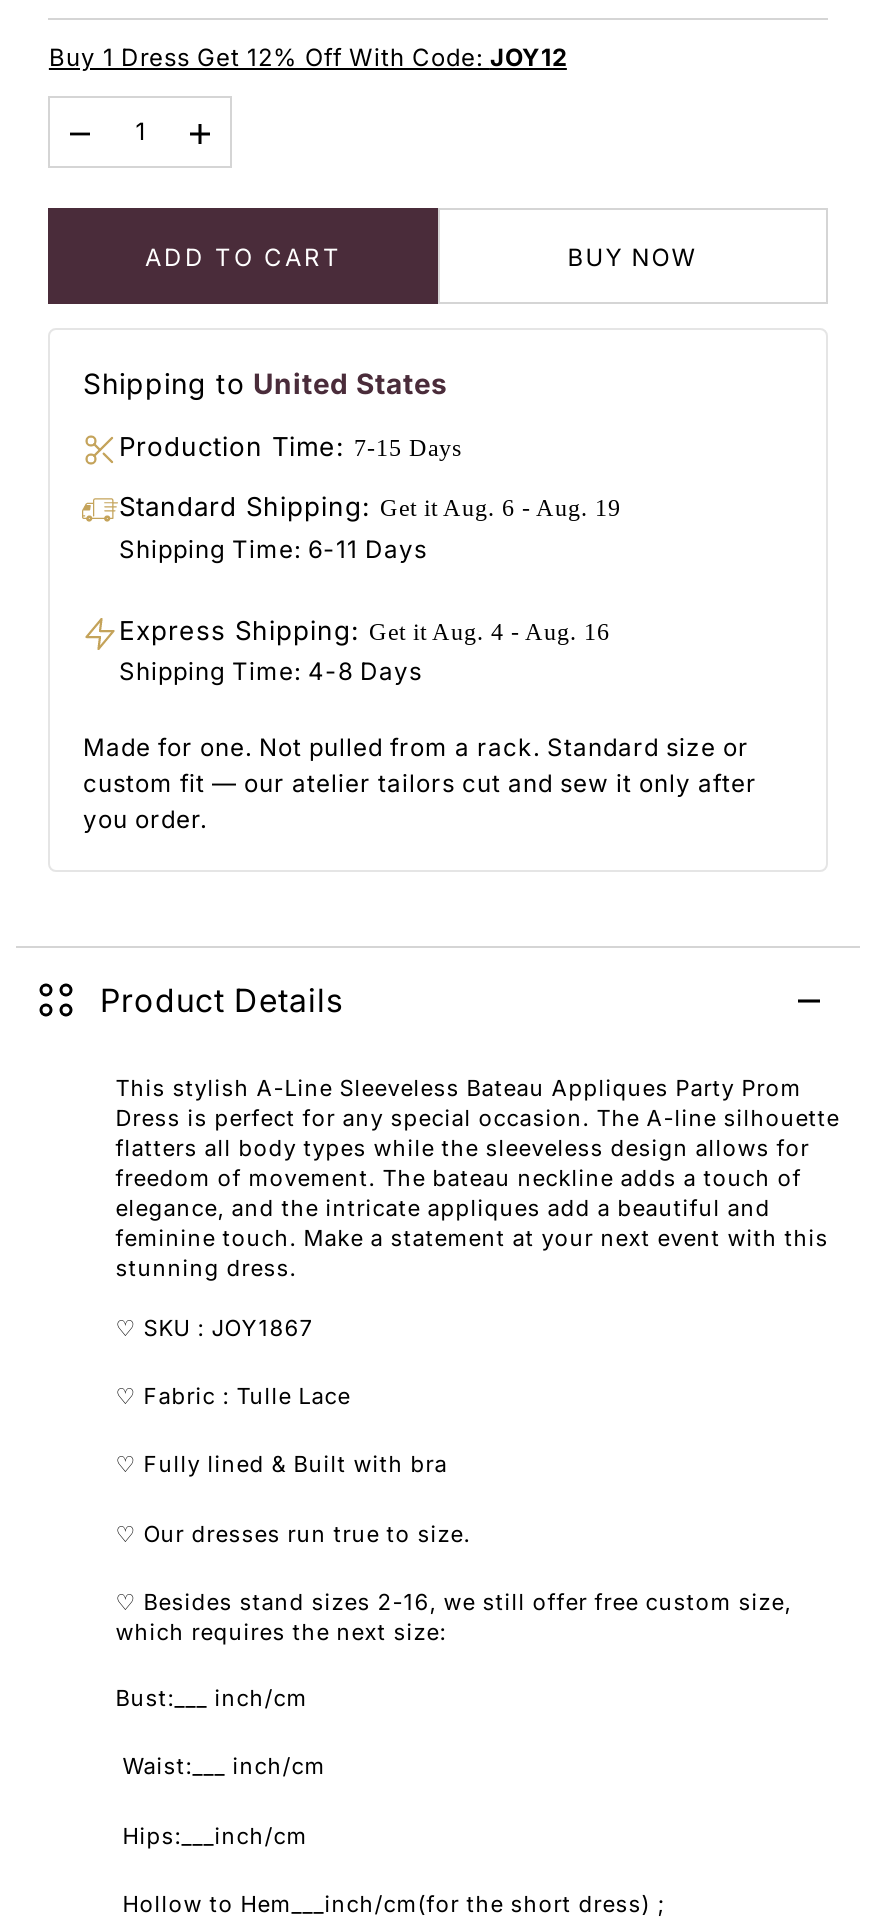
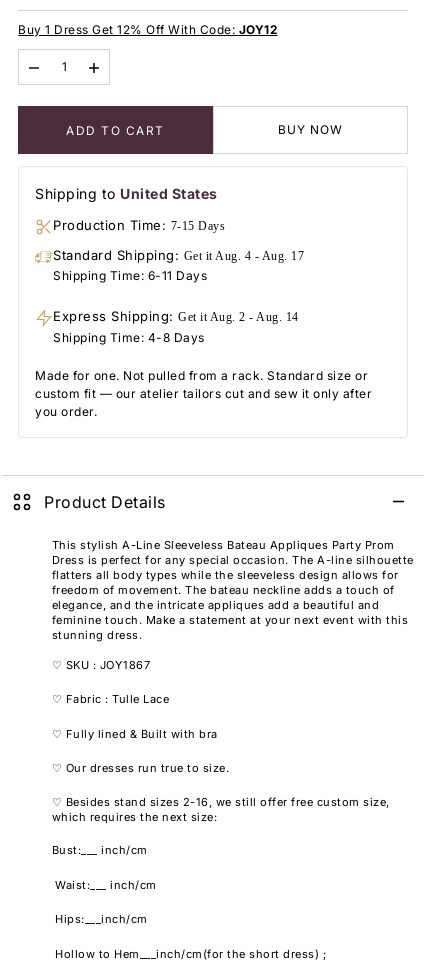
- Standard Shipping: Get it Aug. 6 - Aug. 19
+ Standard Shipping: Get it Aug. 4 - Aug. 17

- Express Shipping: Get it Aug. 4 - Aug. 16
+ Express Shipping: Get it Aug. 2 - Aug. 14
